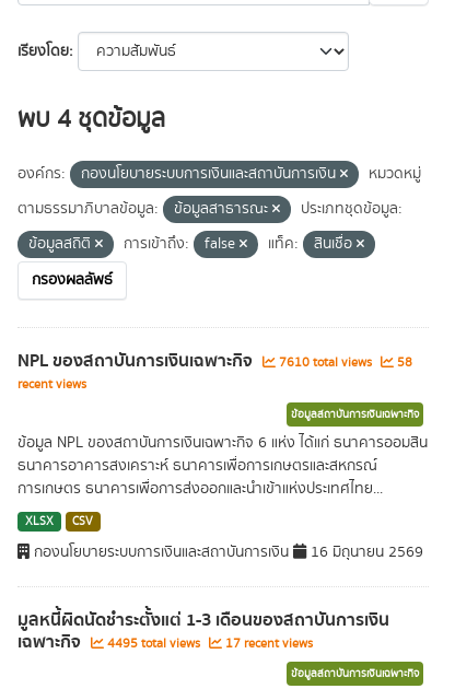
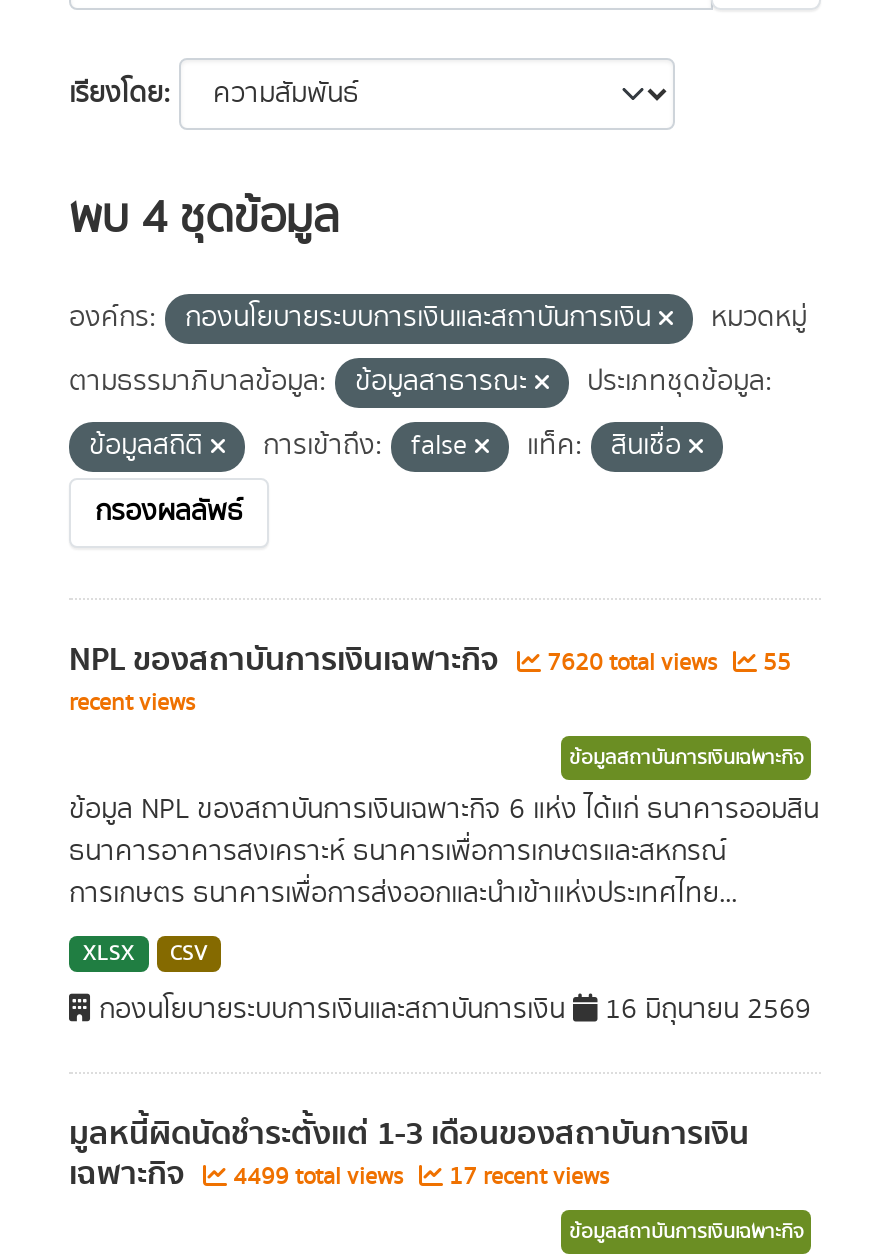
- 7610 total views
+ 7620 total views

- 58
+ 55

- เฉพาะกิจ 4495 total views 17 recent views
+ เฉพาะกิจ 4499 total views 17 recent views
